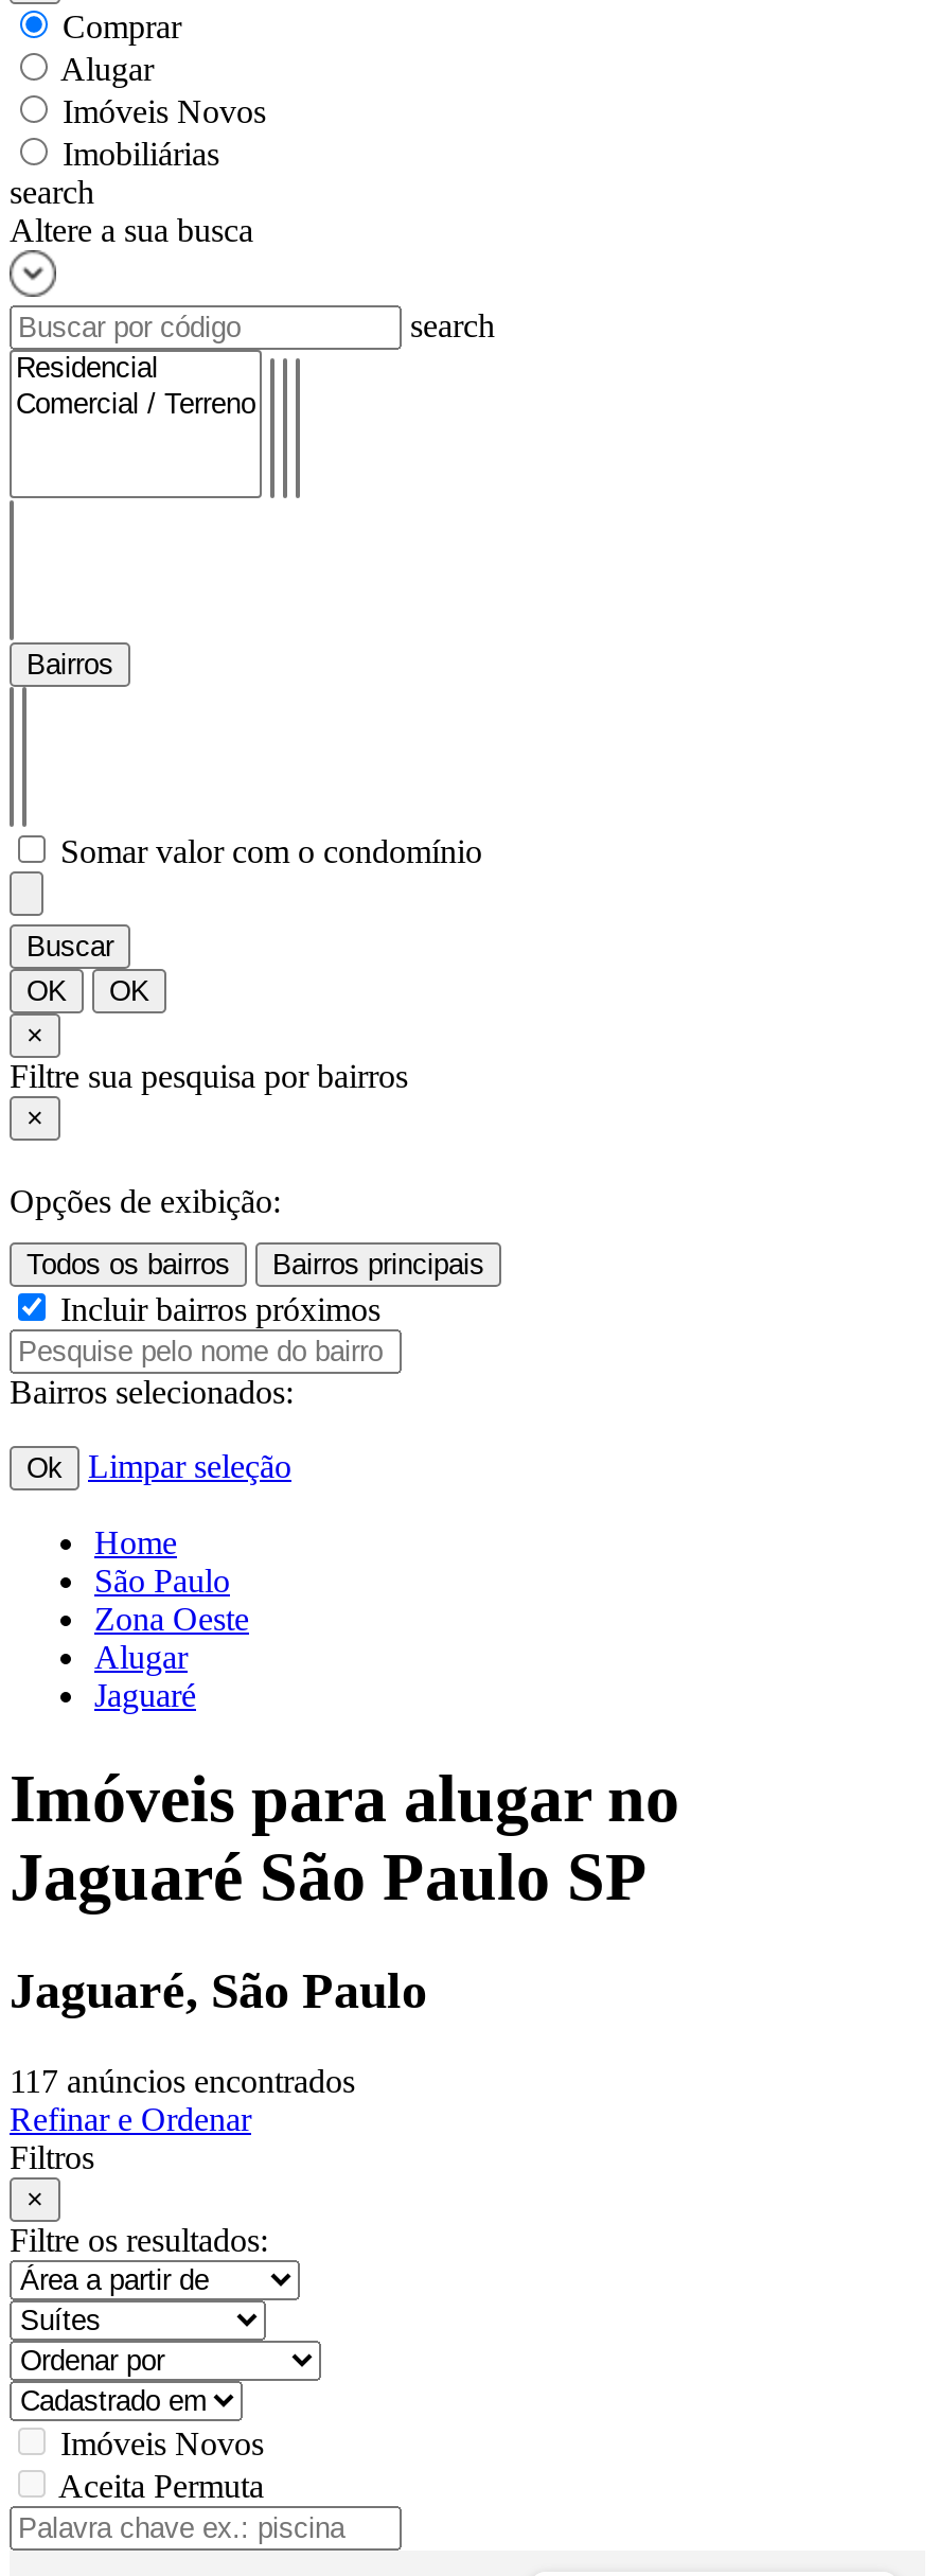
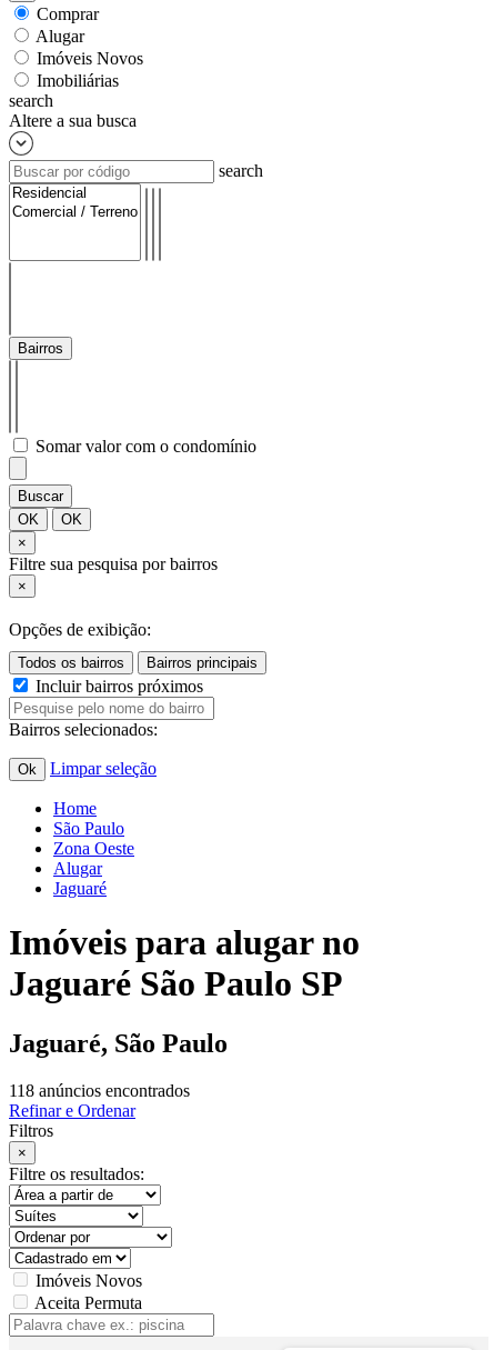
- 117 anúncios encontrados
+ 118 anúncios encontrados
